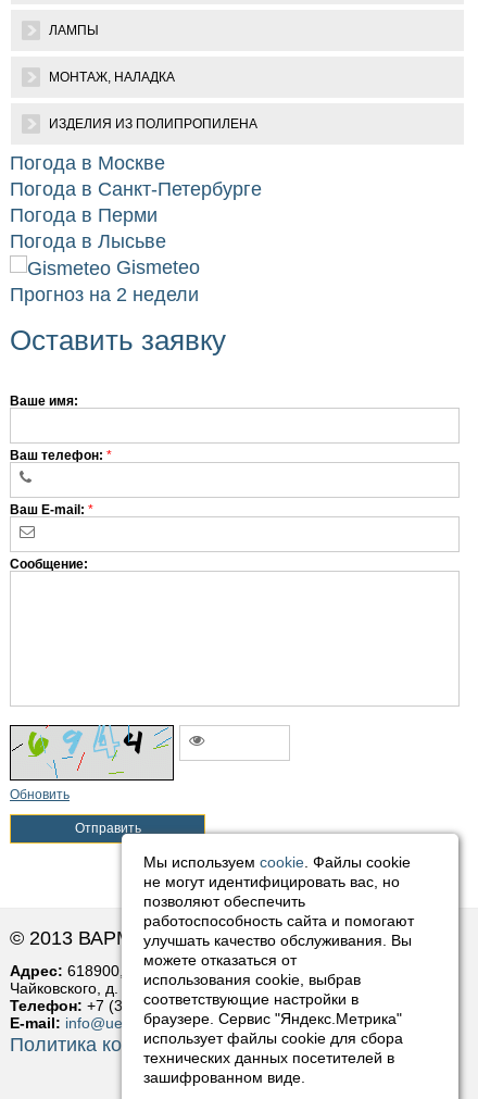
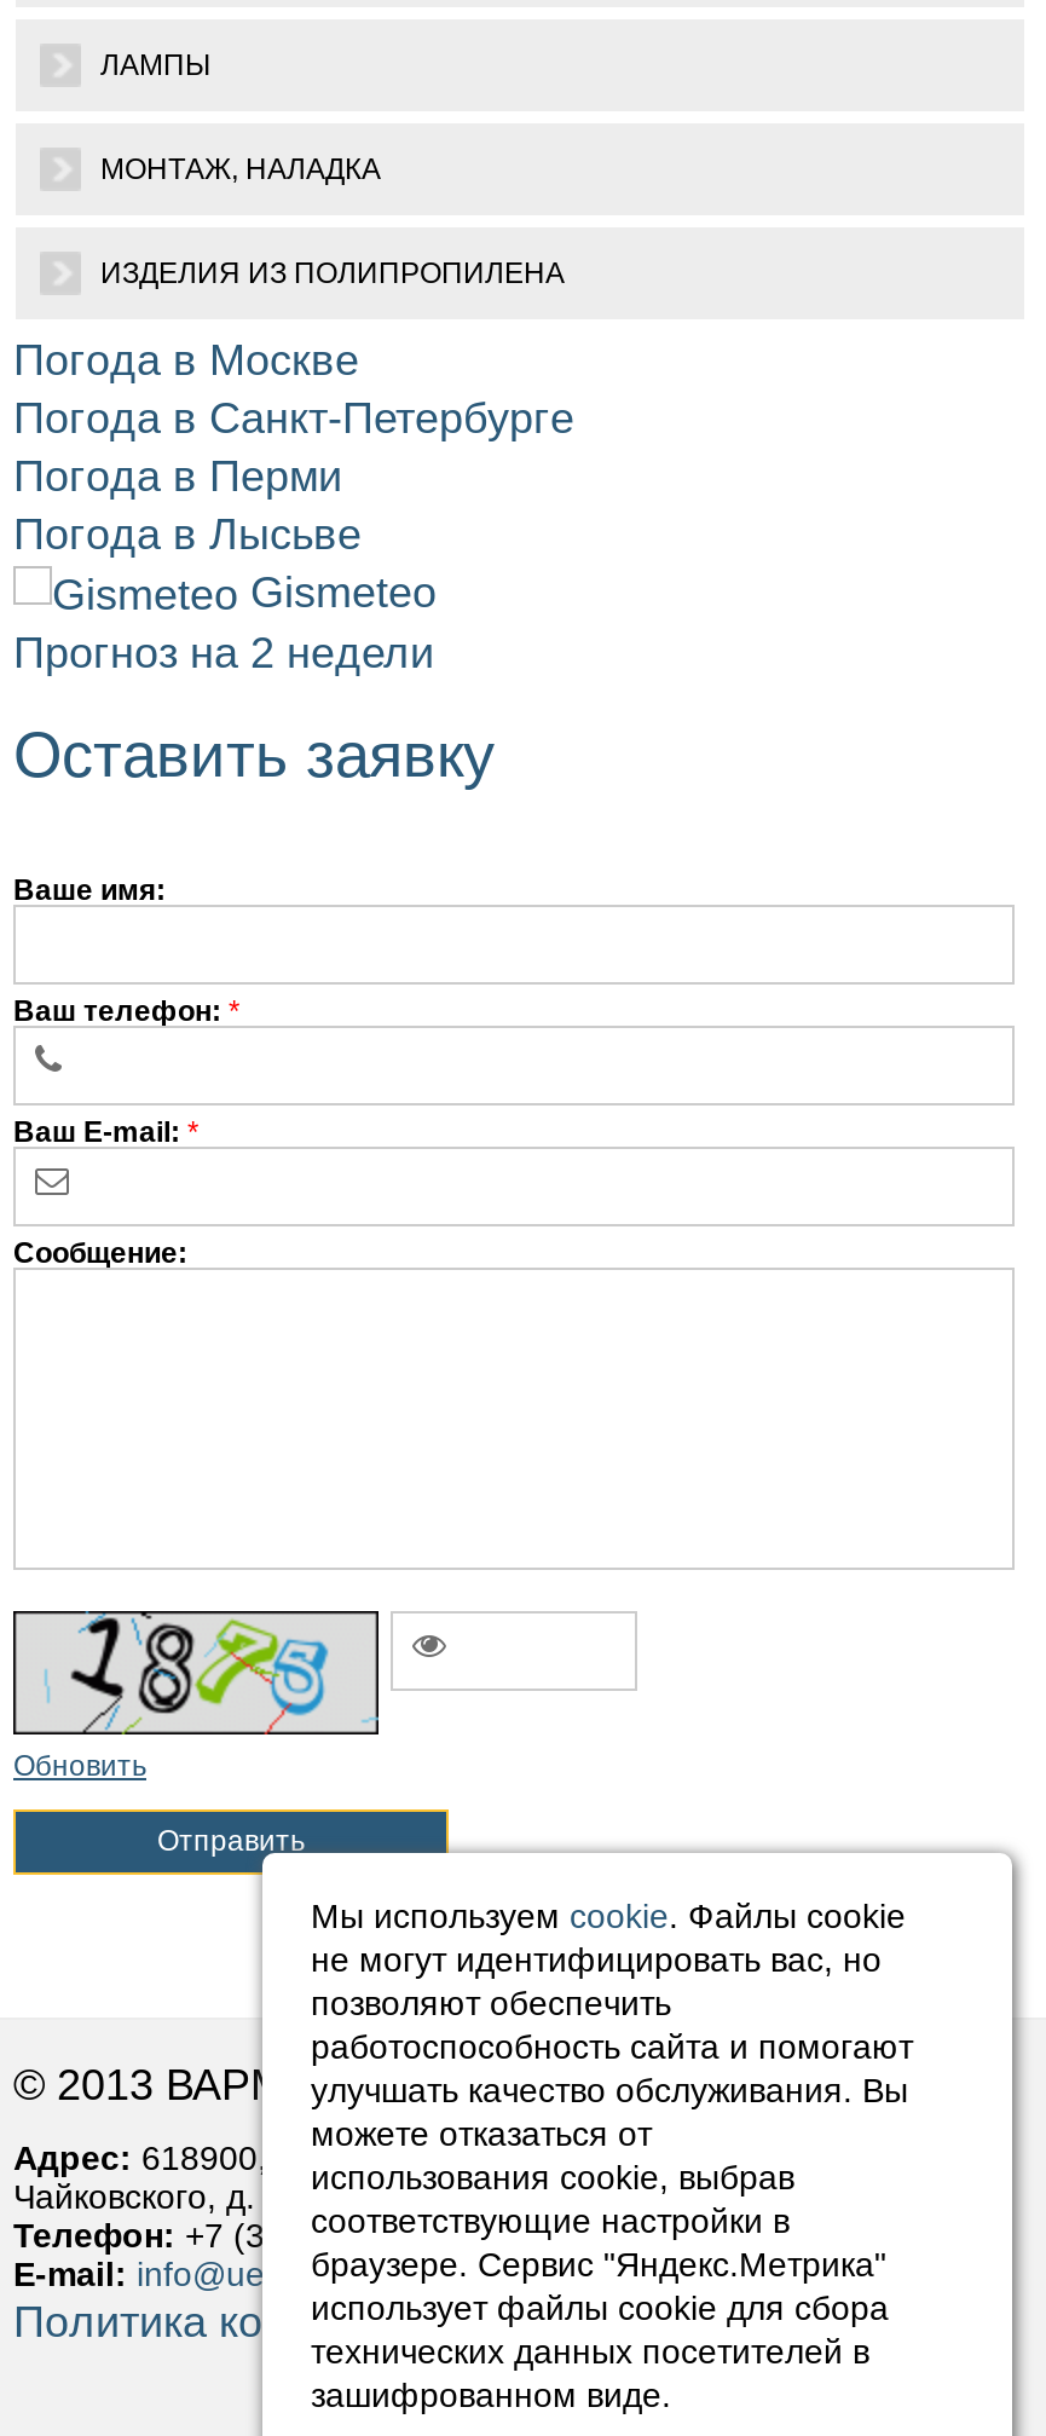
- [image]
+ [image]
